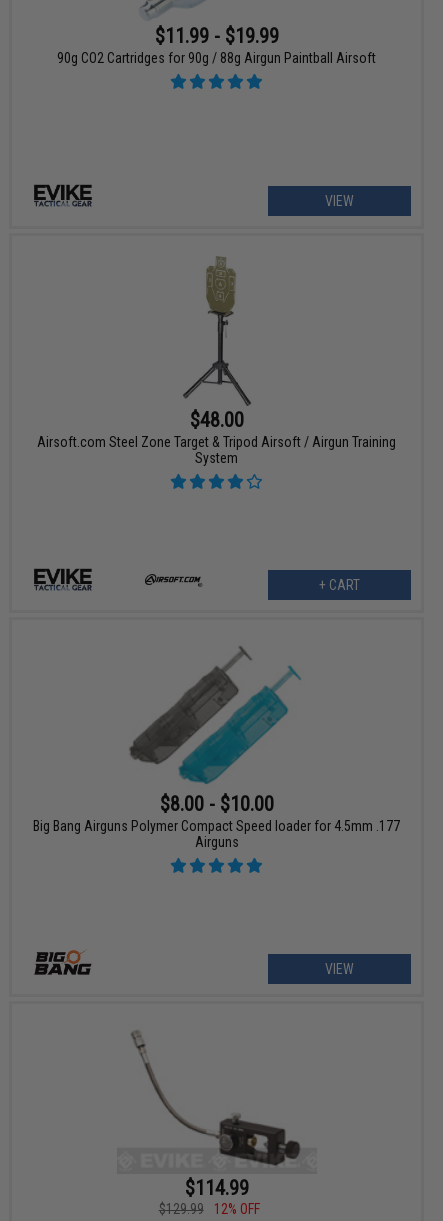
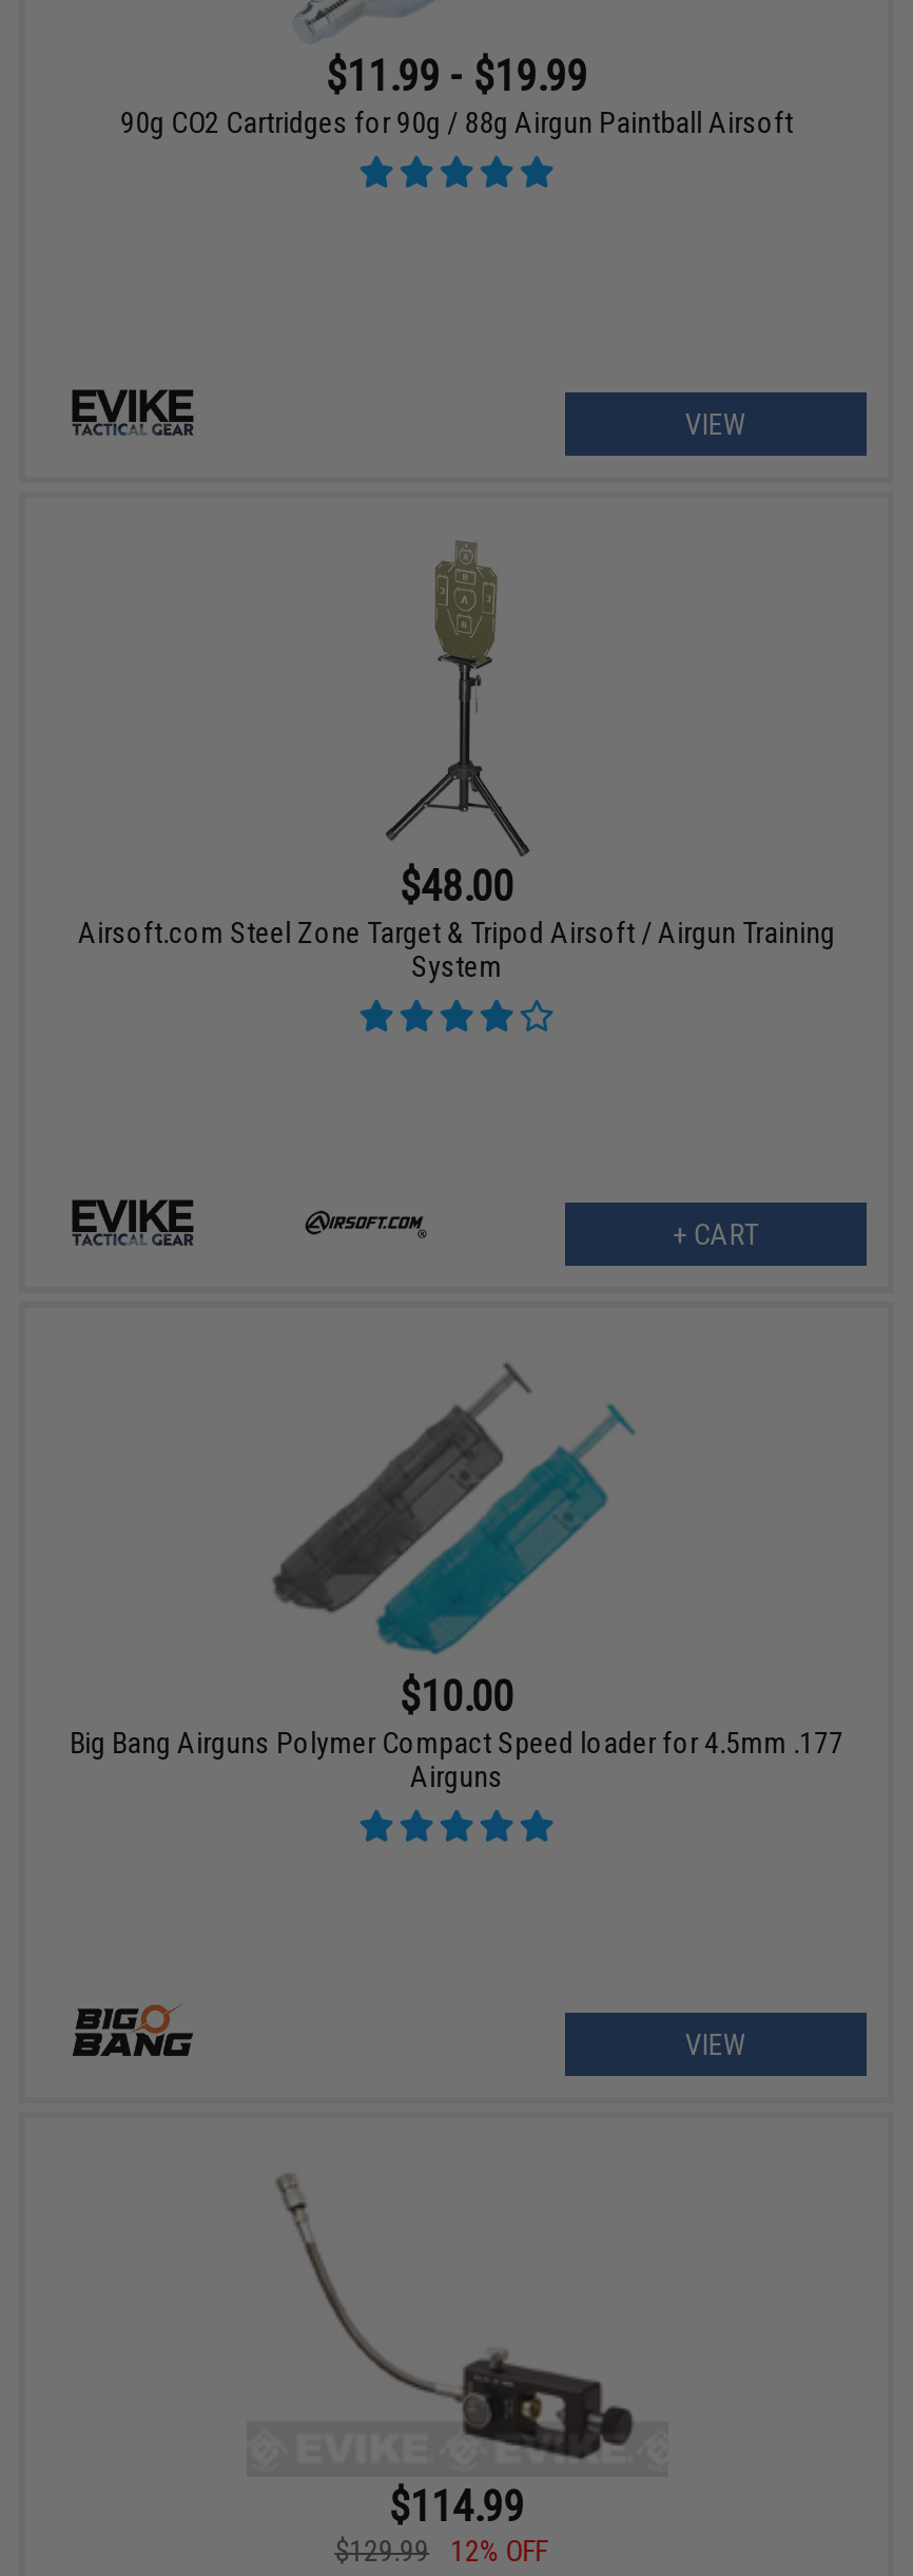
- $8.00 - $10.00
+ $10.00
